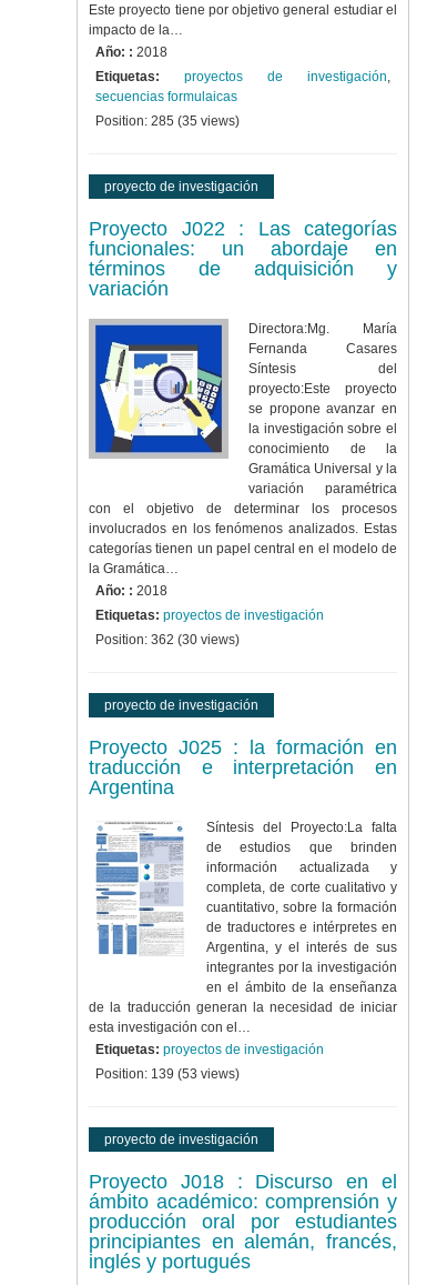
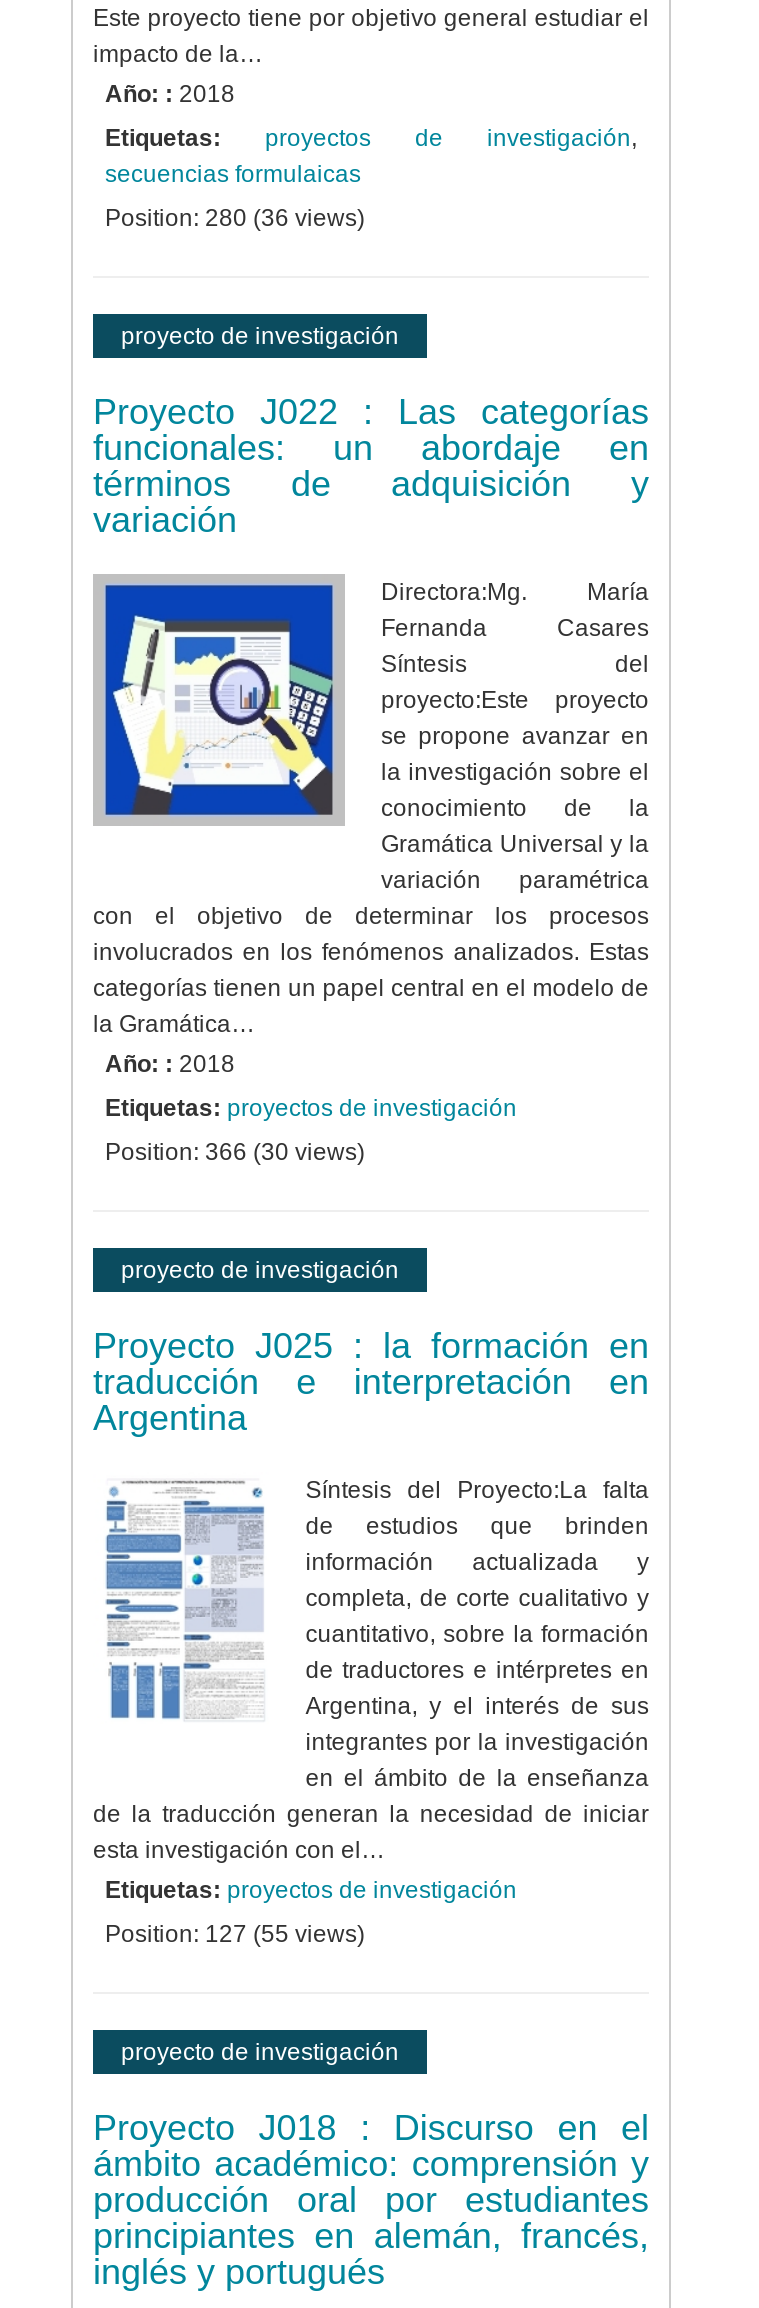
- Position: 285 (35 views)
+ Position: 280 (36 views)

- Position: 362 (30 views)
+ Position: 366 (30 views)

- Position: 139 (53 views)
+ Position: 127 (55 views)
